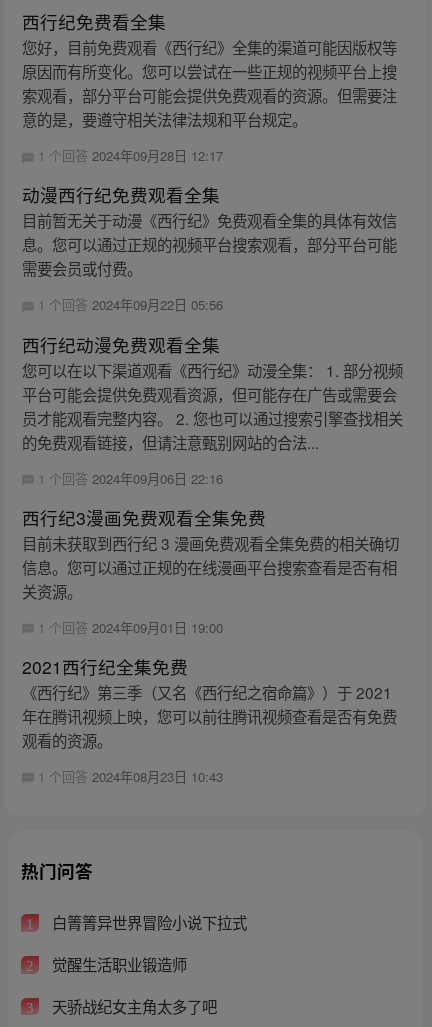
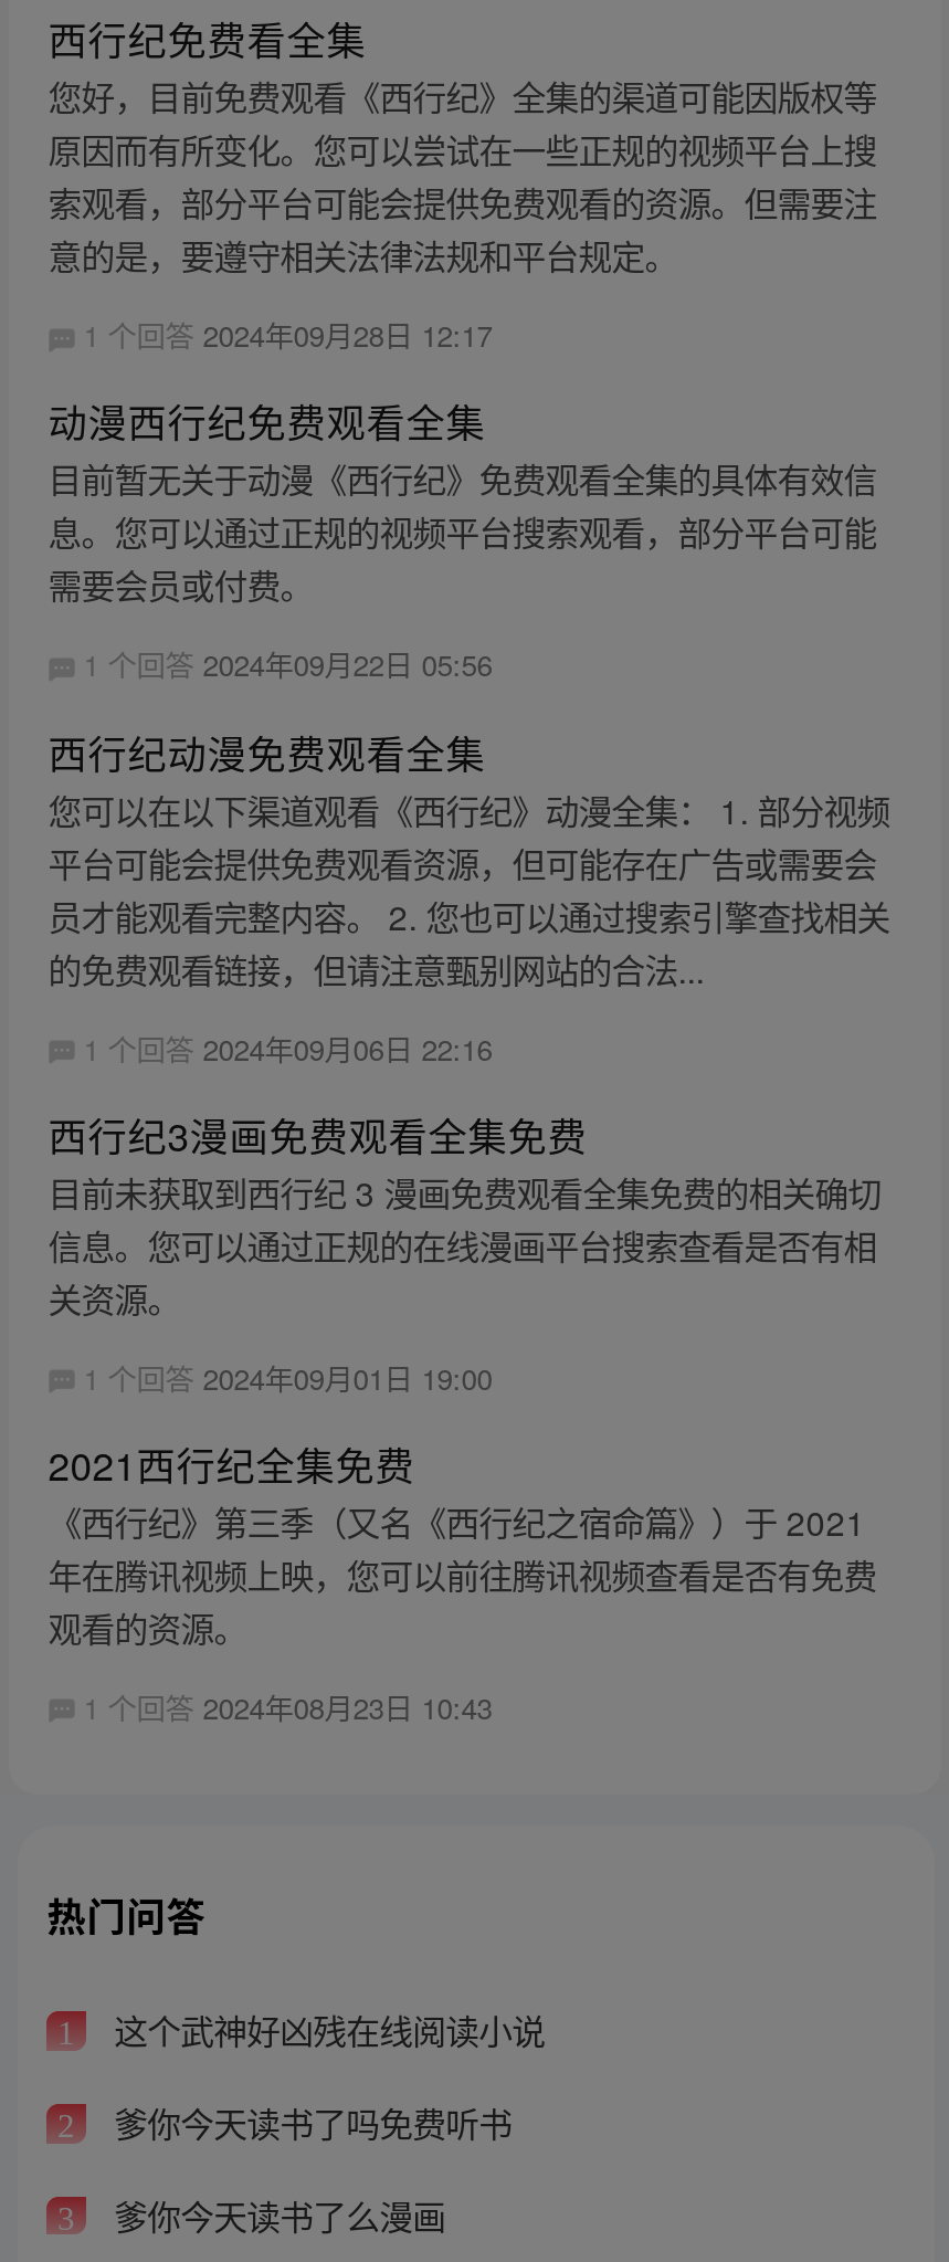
- 白箐箐异世界冒险小说下拉式
+ 这个武神好凶残在线阅读小说

- 觉醒生活职业锻造师
+ 爹你今天读书了吗免费听书

- 天骄战纪女主角太多了吧
+ 爹你今天读书了么漫画
